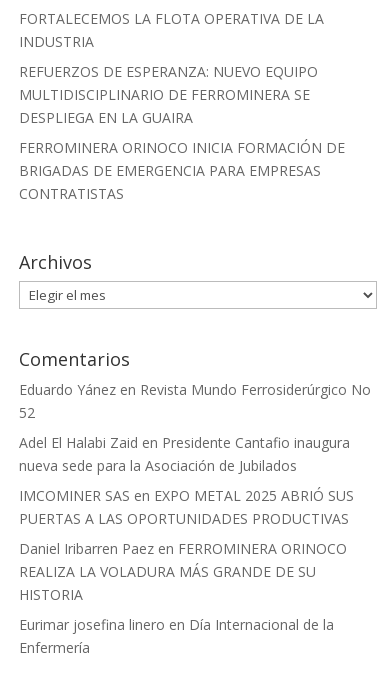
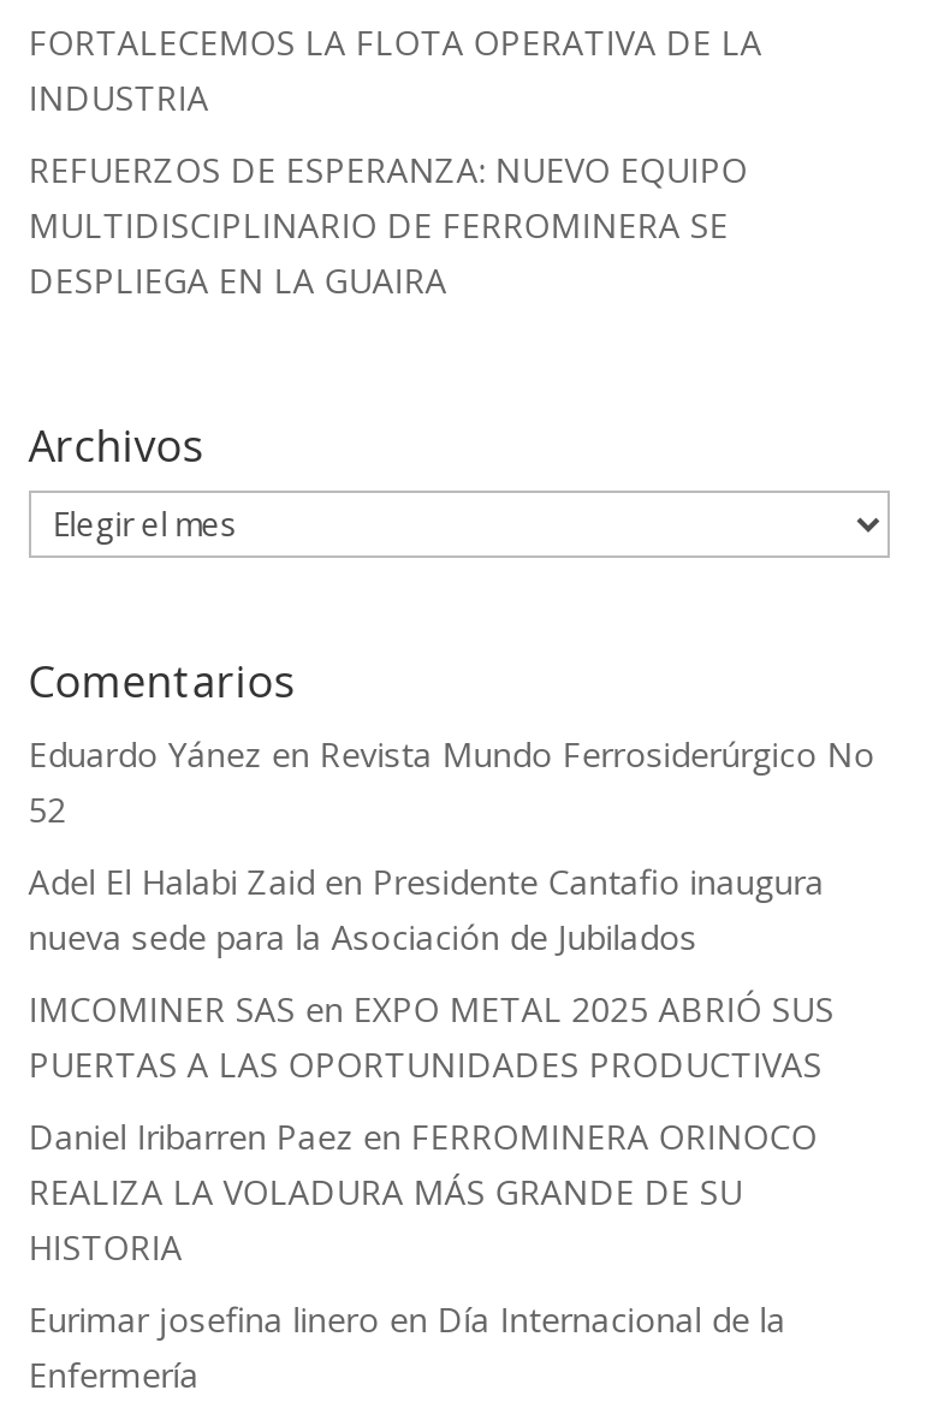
- FERROMINERA ORINOCO INICIA FORMACIÓN DE
- BRIGADAS DE EMERGENCIA PARA EMPRESAS
- CONTRATISTAS
